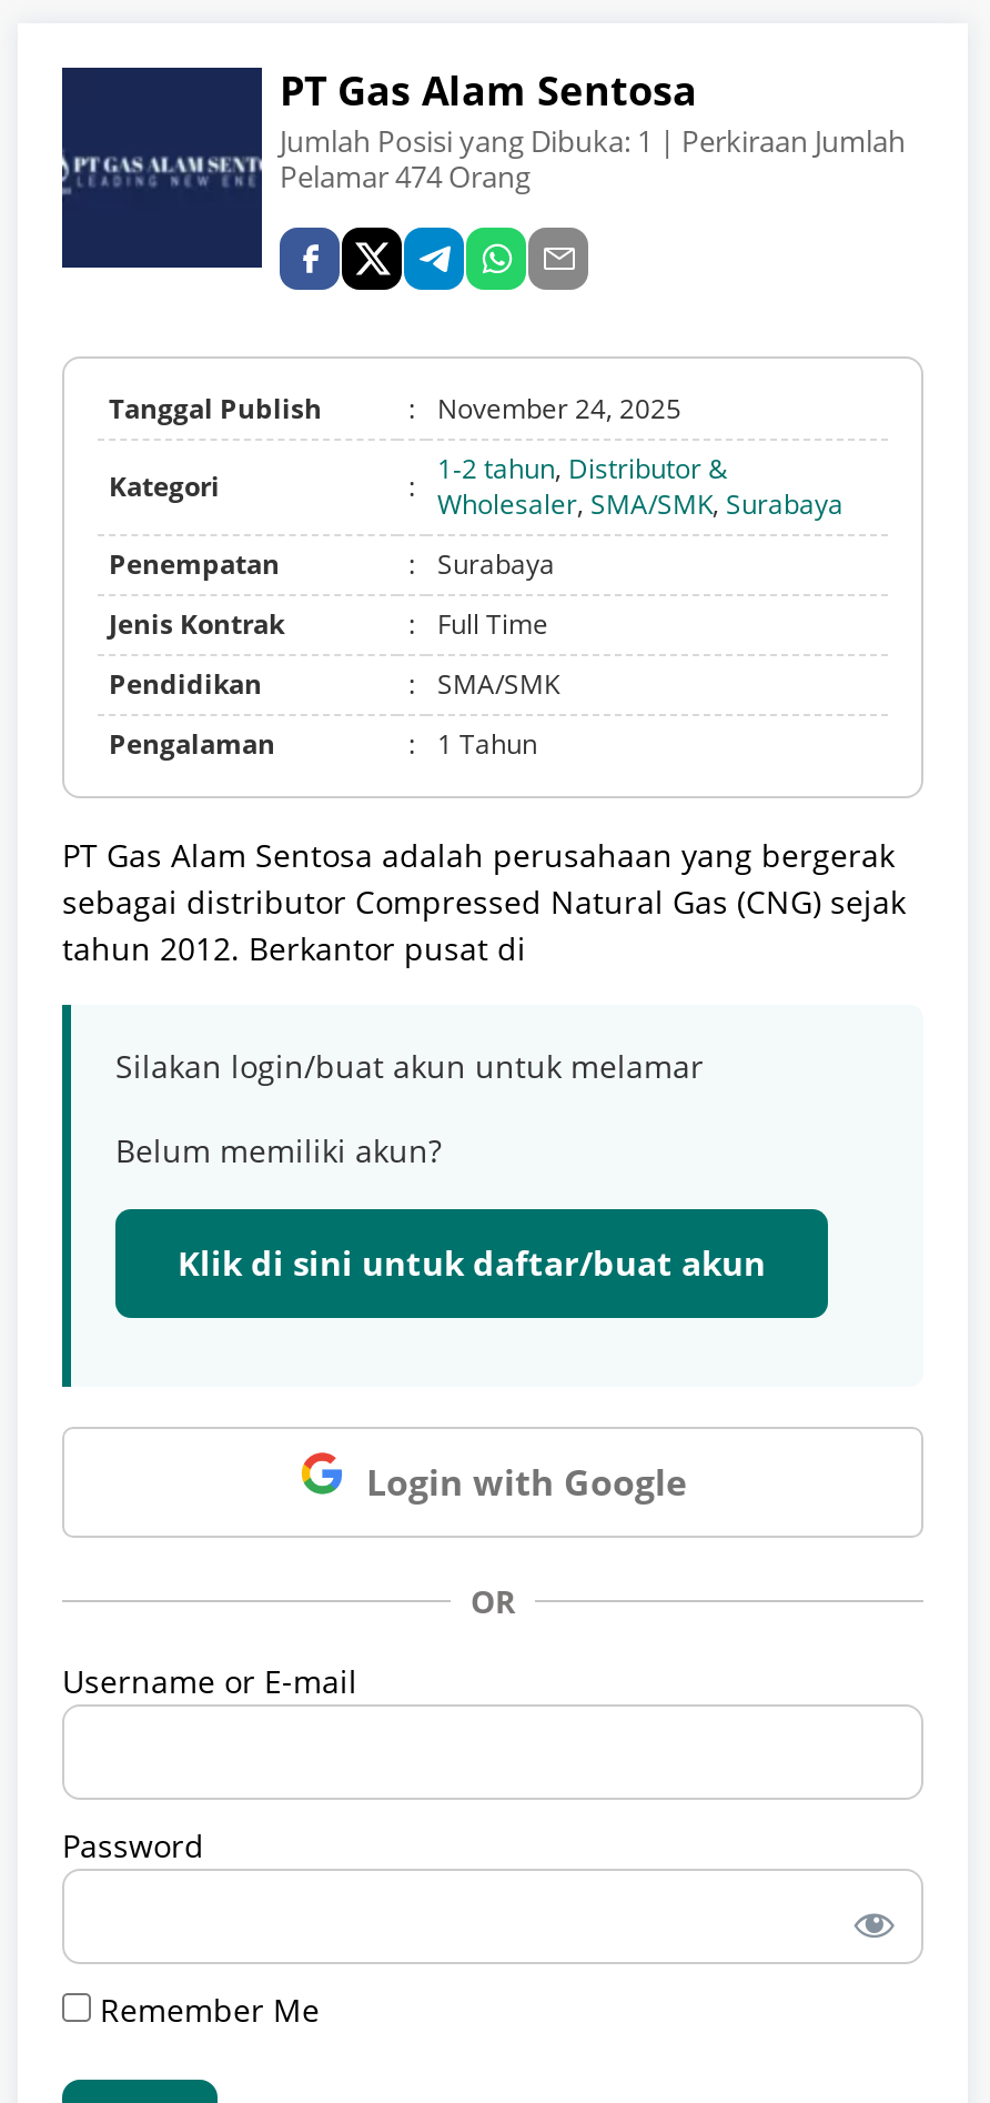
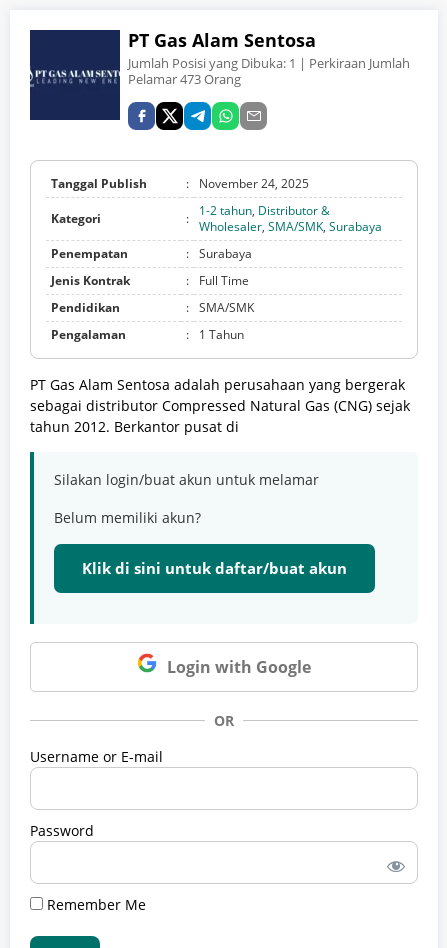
- Pelamar 474 Orang
+ Pelamar 473 Orang
